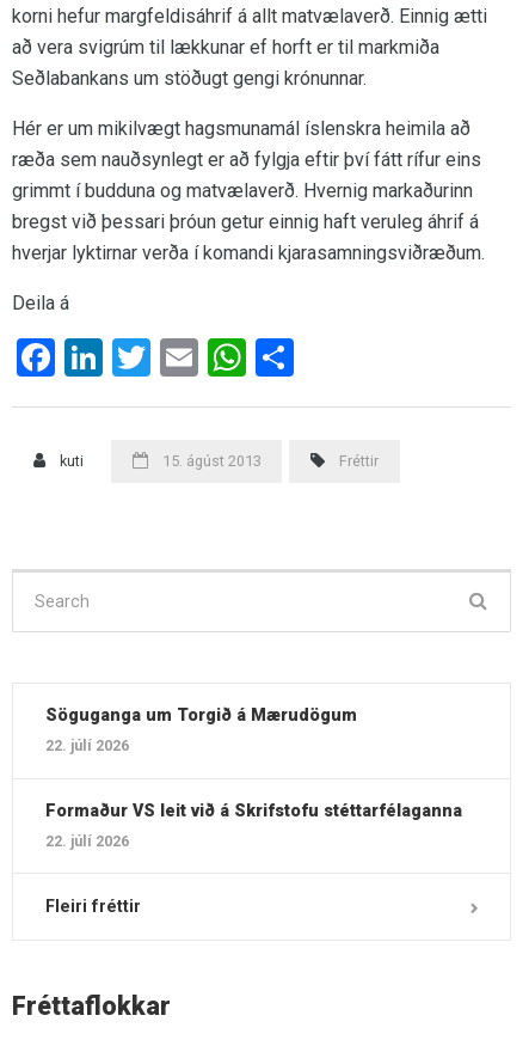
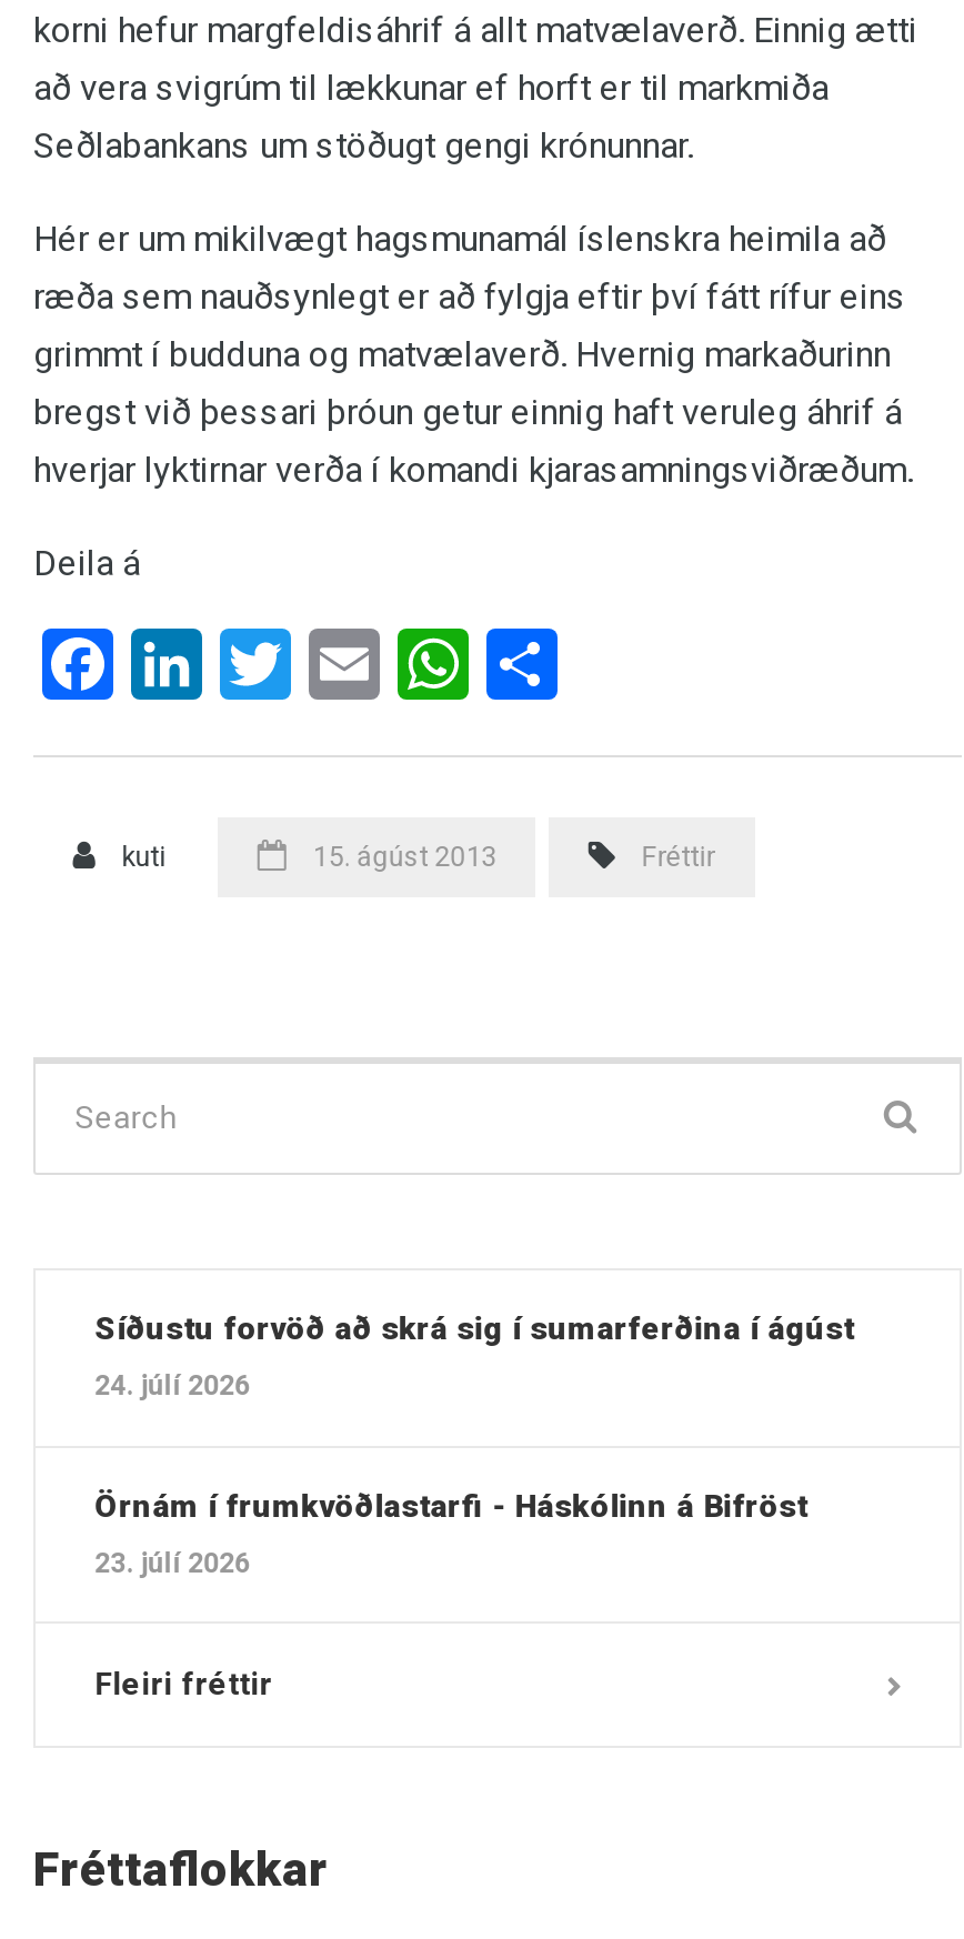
- Söguganga um Torgið á Mærudögum
+ Síðustu forvöð að skrá sig í sumarferðina í ágúst

- 22. júlí 2026
+ 24. júlí 2026

- Formaður VS leit við á Skrifstofu stéttarfélaganna
+ Örnám í frumkvöðlastarfi - Háskólinn á Bifröst

- 22. júlí 2026
+ 23. júlí 2026
